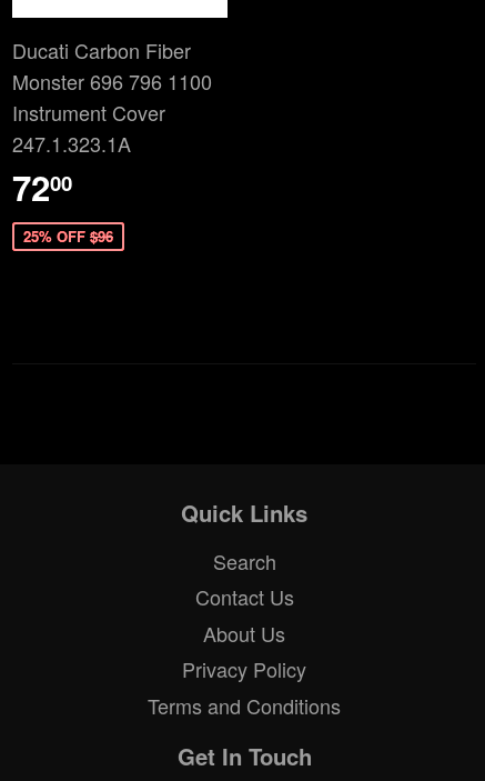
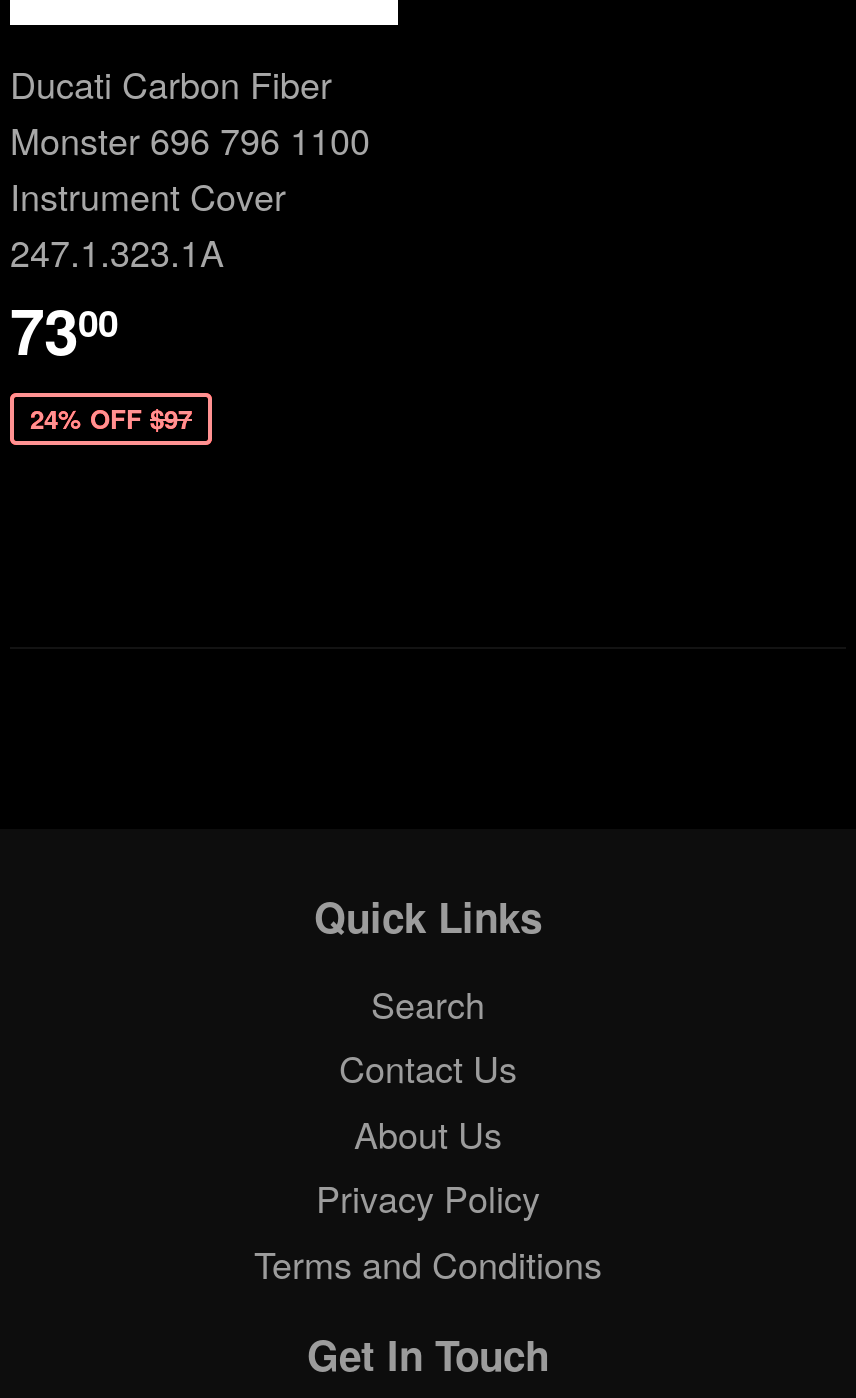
- 7200
+ 7300

- 25% OFF $96
+ 24% OFF $97
